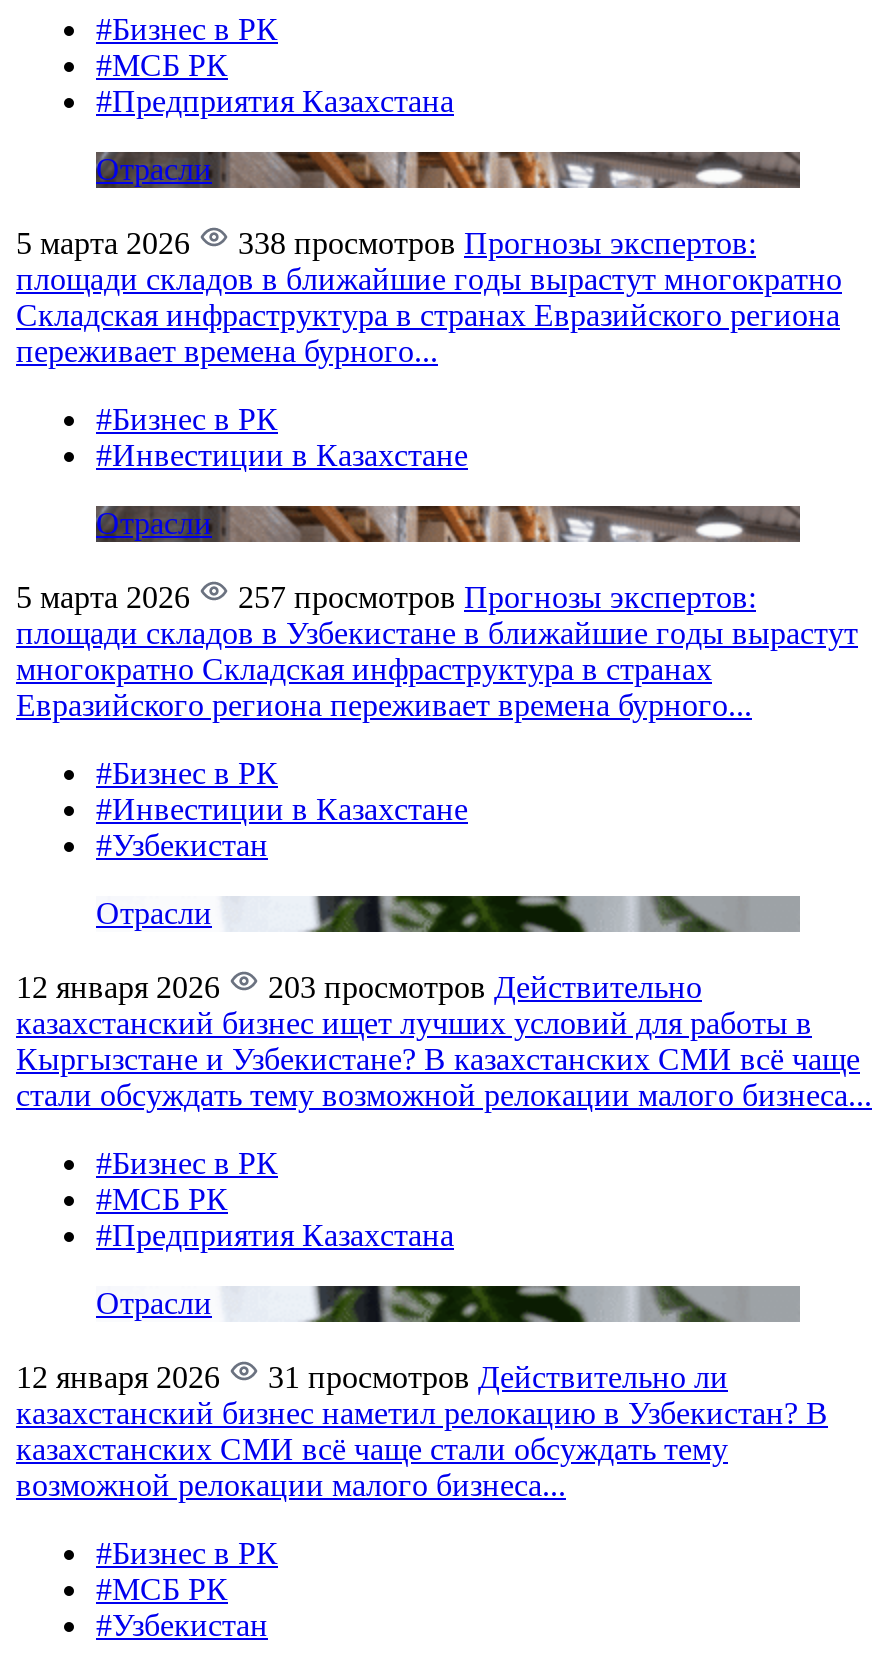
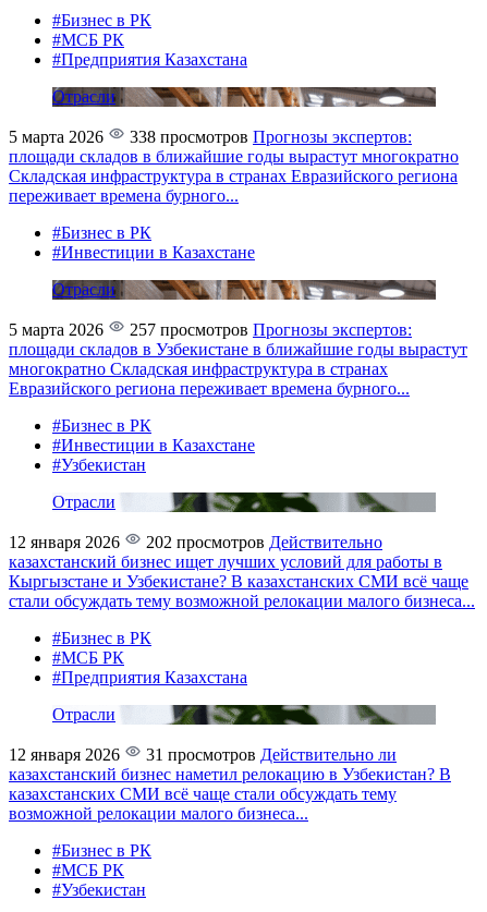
- 203 просмотров Действительно
+ 202 просмотров Действительно
